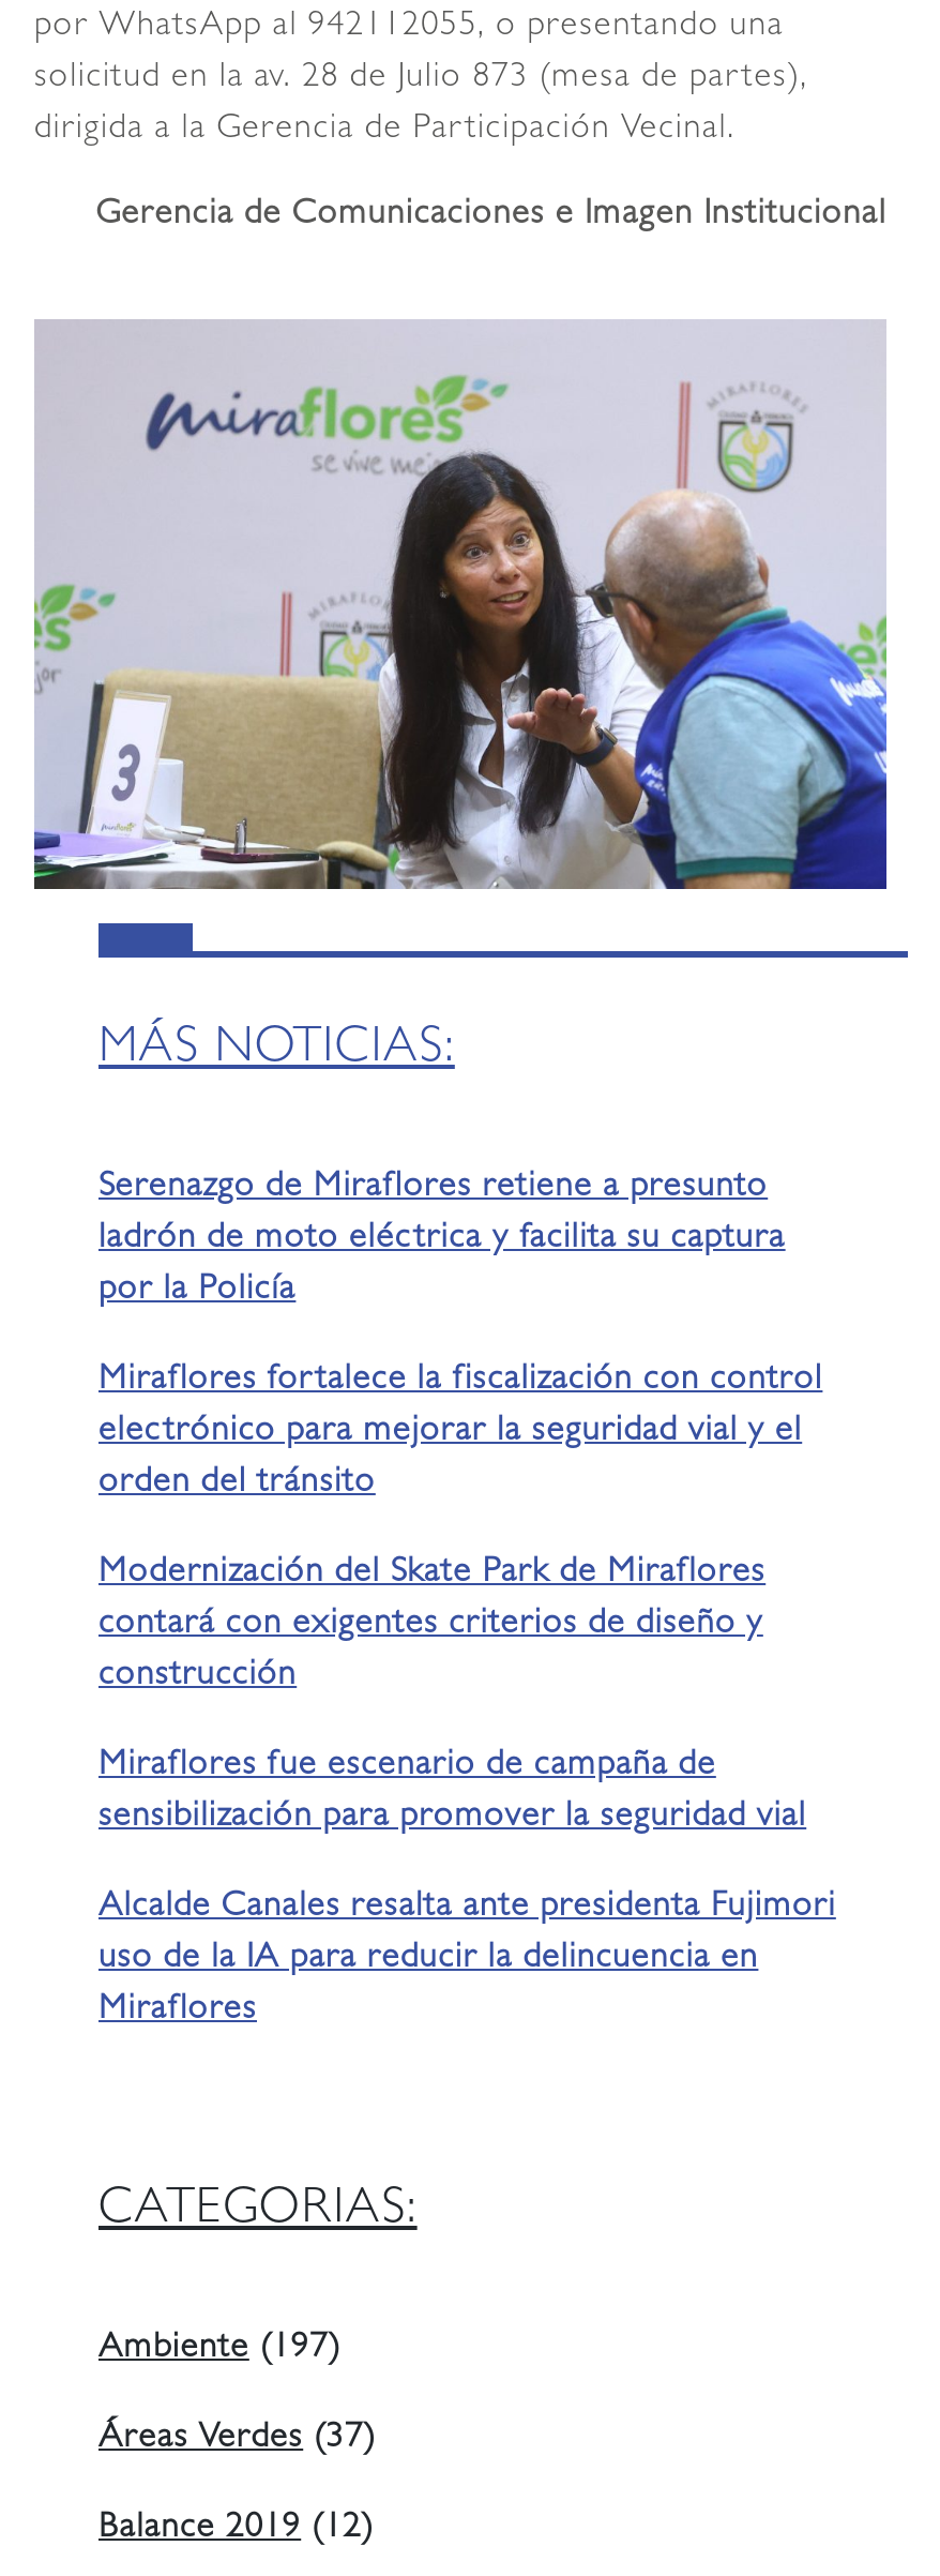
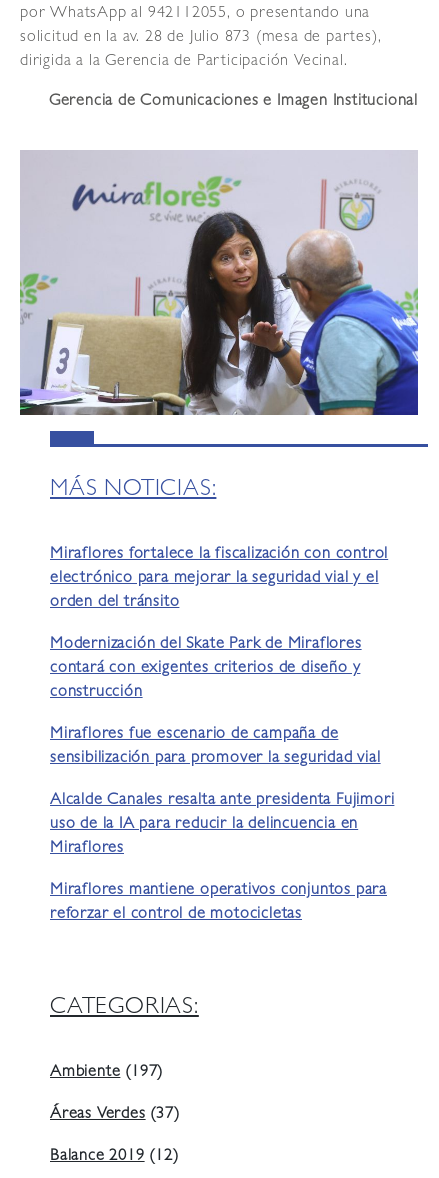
- Serenazgo de Miraflores retiene a presunto
- ladrón de moto eléctrica y facilita su captura
- por la Policía

moved up: Miraflores fortalece la fiscalización con control | electrónico para mejorar la seguridad vial y el | orden del tránsito | ... | uso de la IA para reducir la delincuencia en | Miraflores

+ Miraflores mantiene operativos conjuntos para
+ reforzar el control de motocicletas
